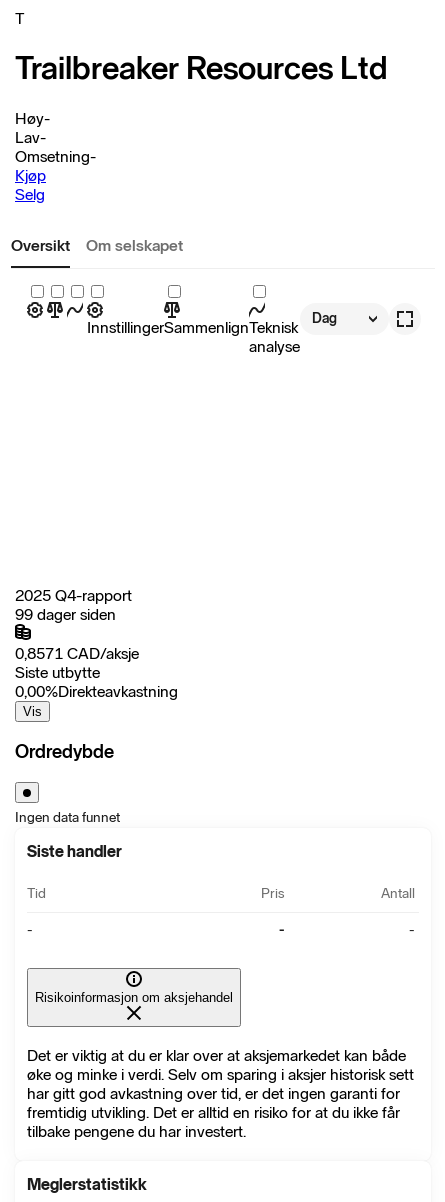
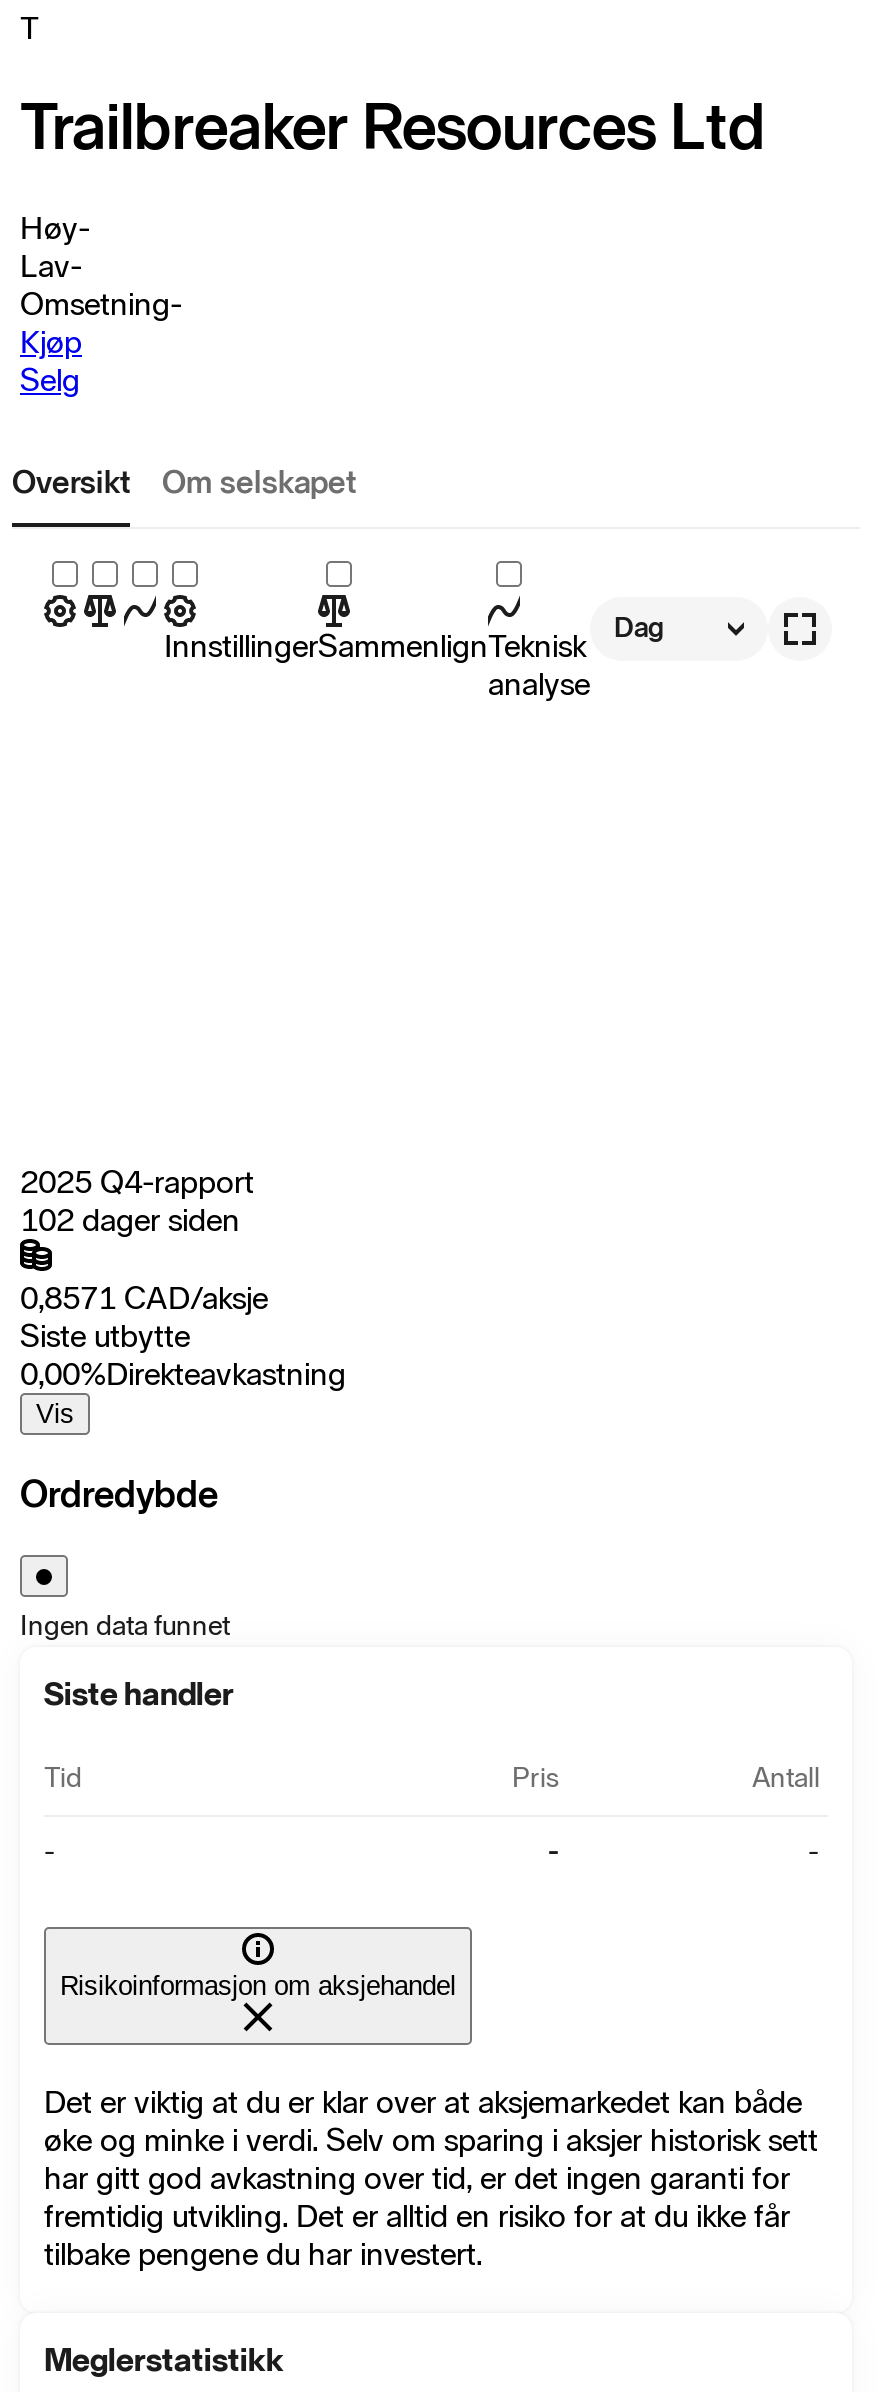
- 99 dager siden
+ 102 dager siden
